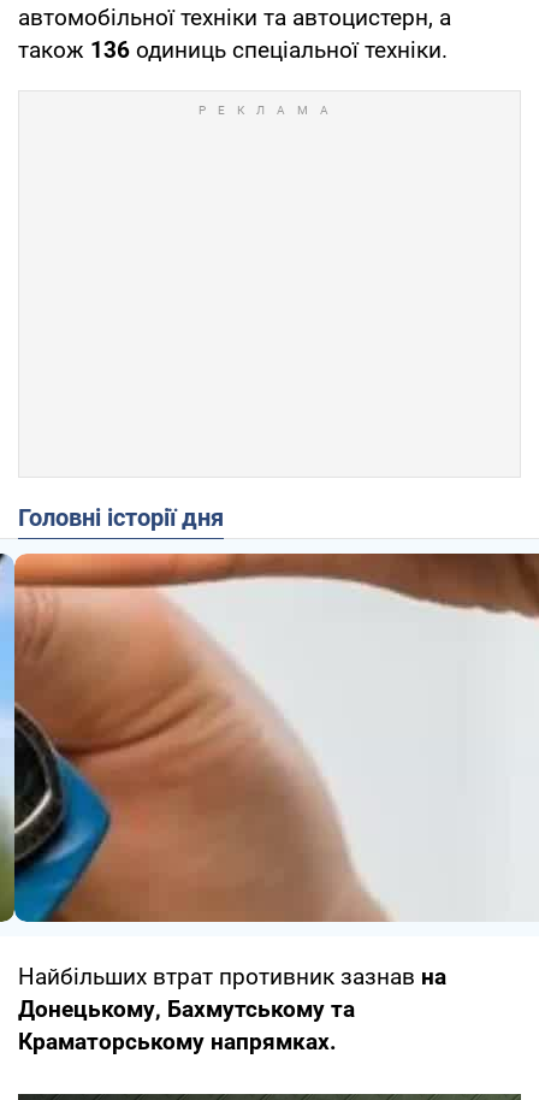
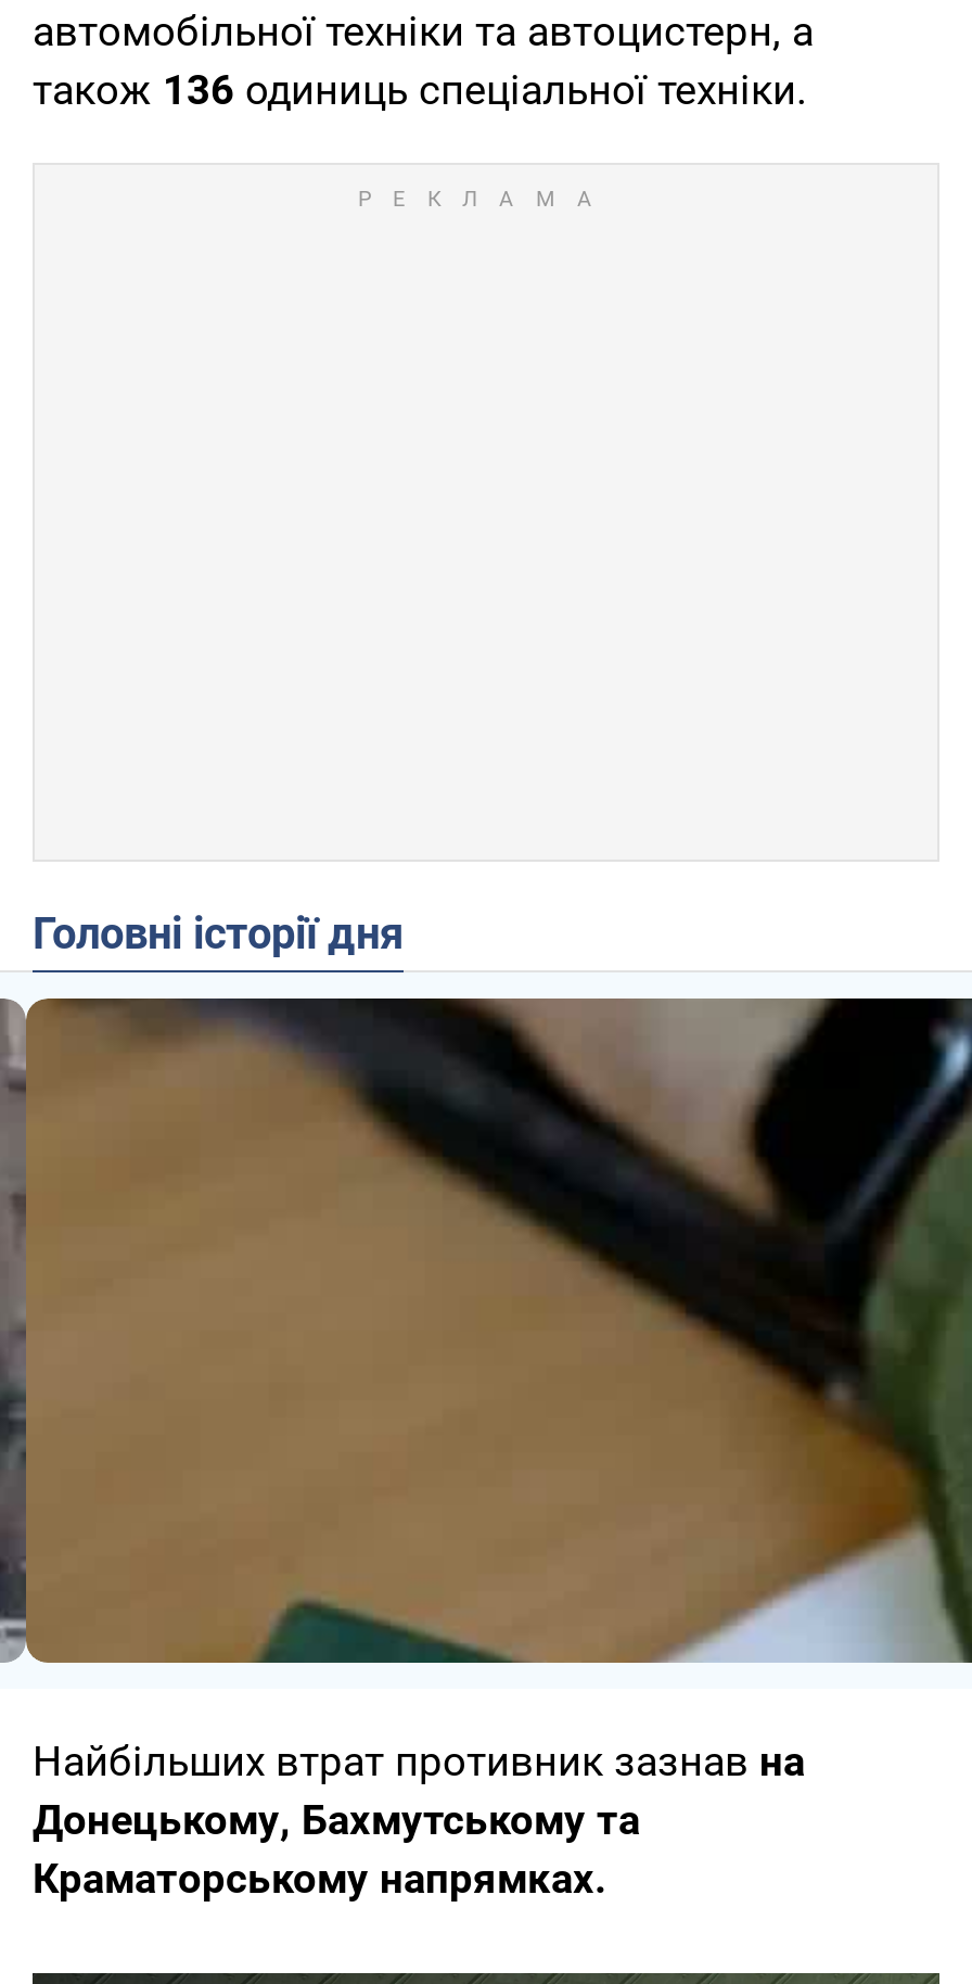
- [image]
+ [image]
